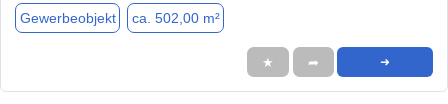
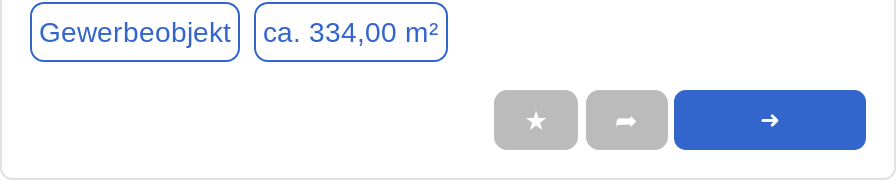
- Gewerbeobjekt ca. 502,00 m²
+ Gewerbeobjekt ca. 334,00 m²
